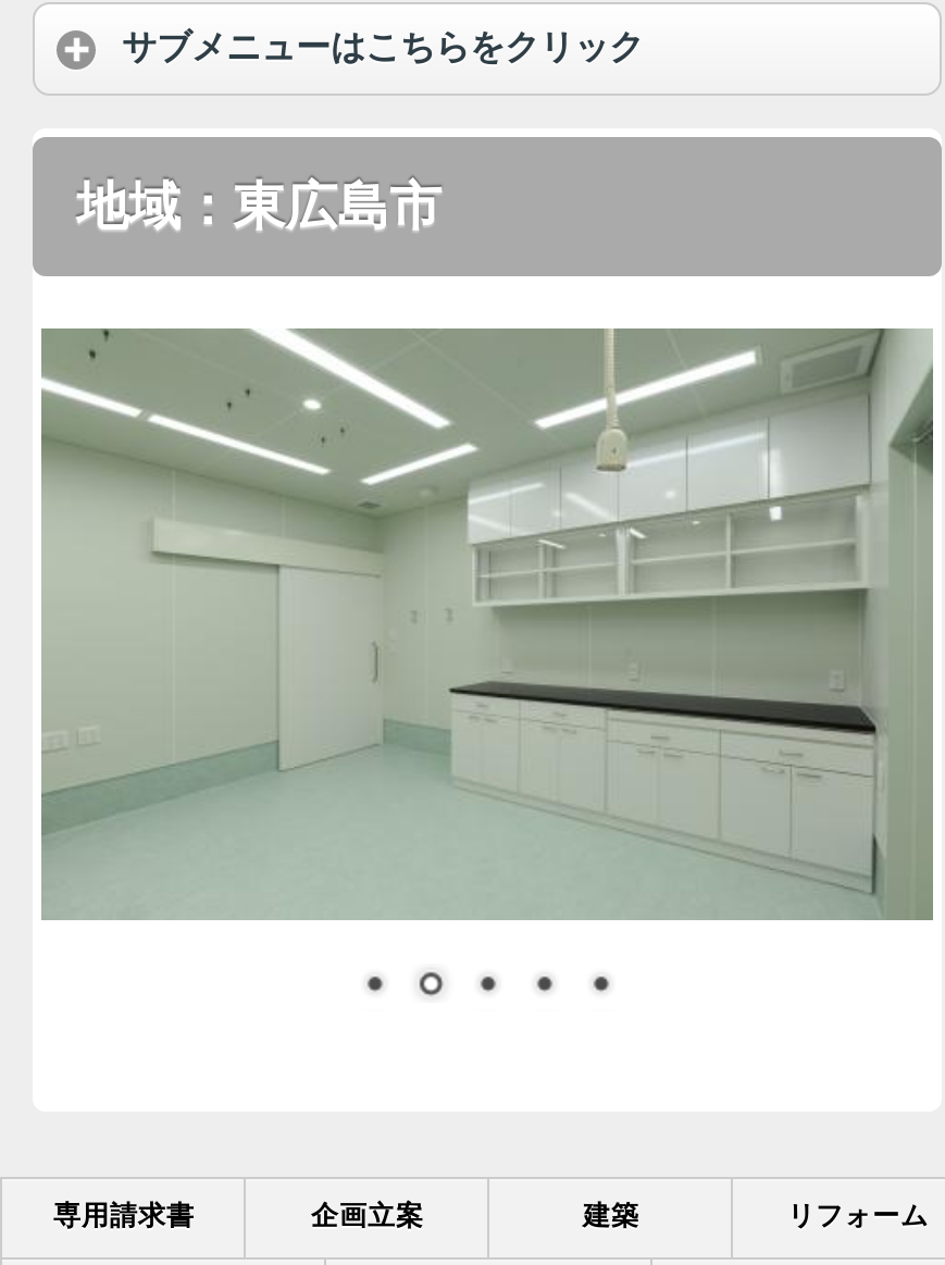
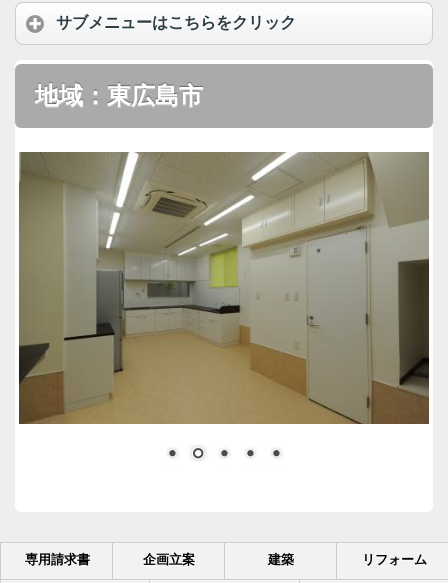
- [image]
+ [image]
